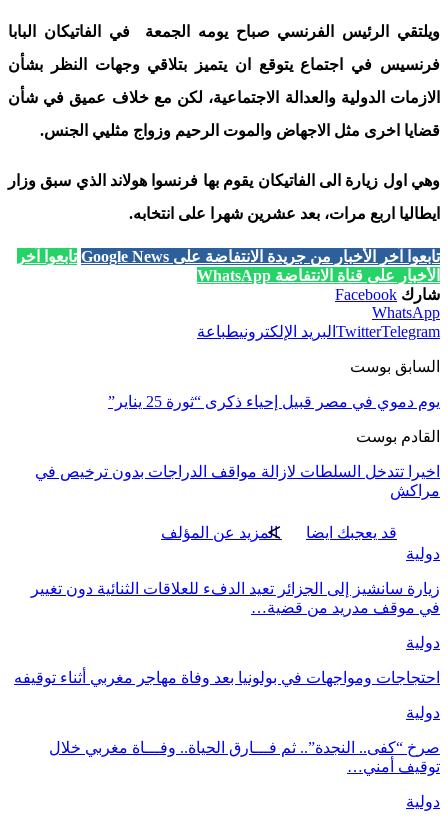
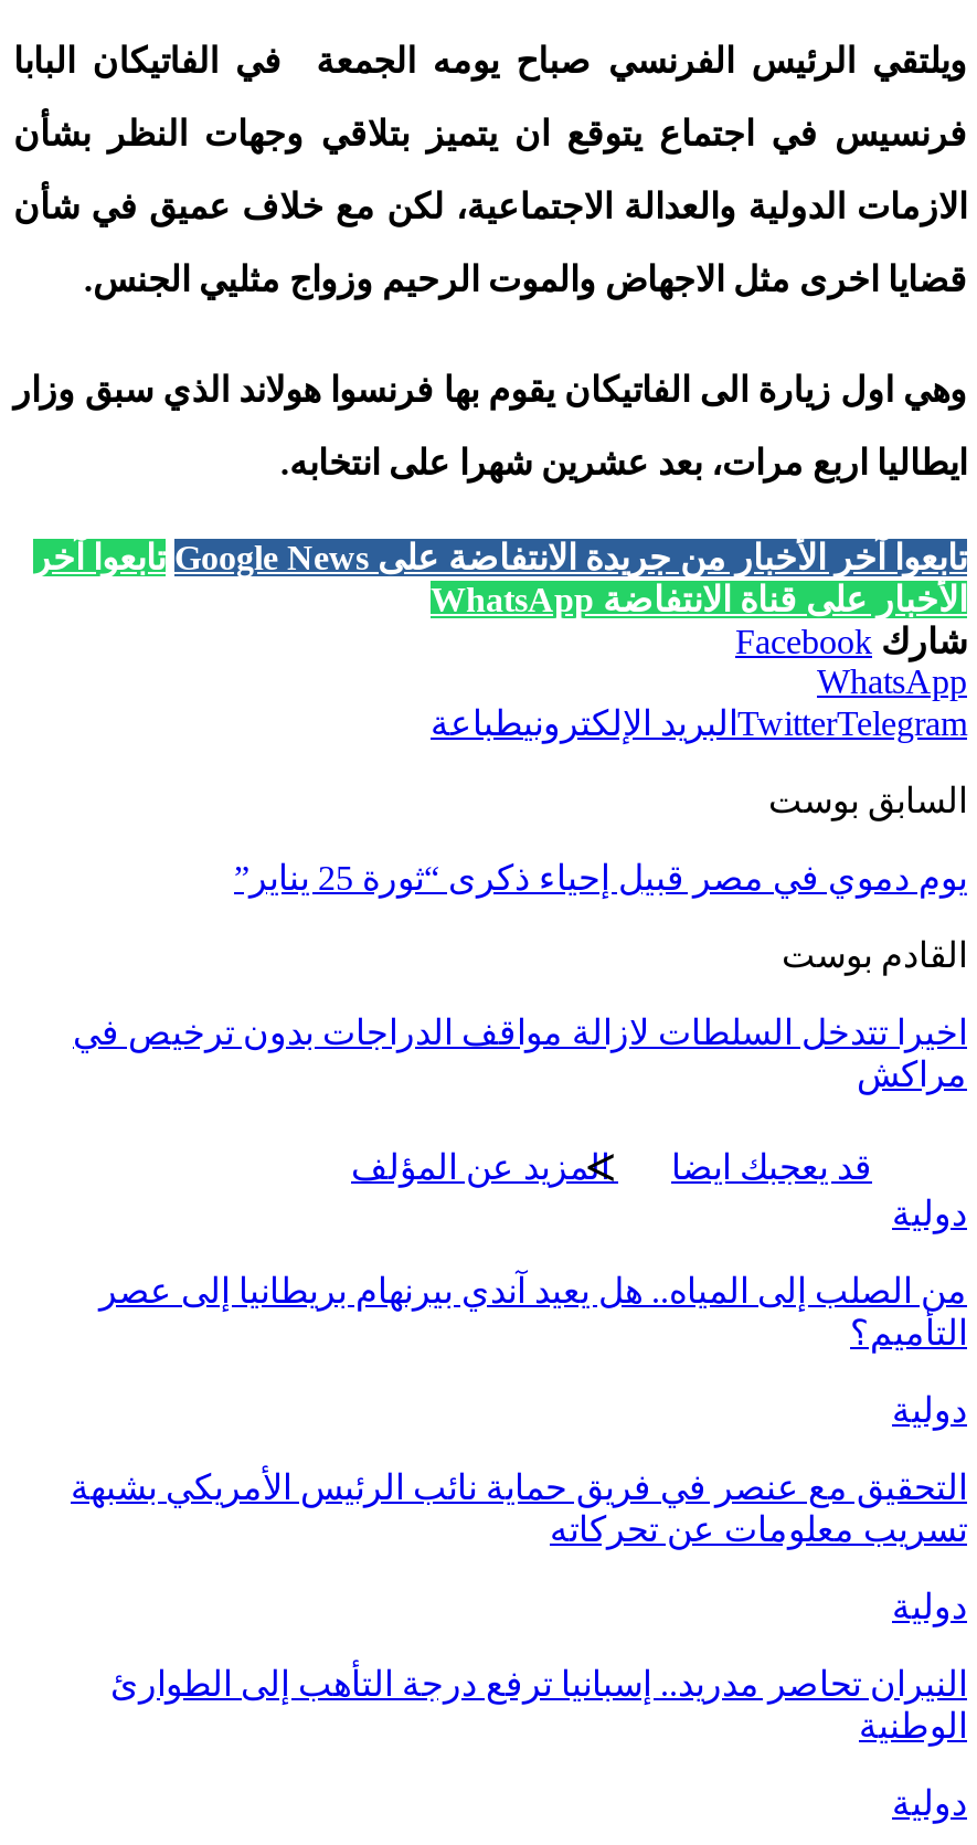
- زيارة سانشيز إلى الجزائر تعيد الدفء للعلاقات الثنائية دون تغيير
- في موقف مدريد من قضية…
+ من الصلب إلى المياه.. هل يعيد آندي بيرنهام بريطانيا إلى عصر
+ التأميم؟

- احتجاجات ومواجهات في بولونيا بعد وفاة مهاجر مغربي أثناء توقيفه
+ التحقيق مع عنصر في فريق حماية نائب الرئيس الأمريكي بشبهة
+ تسريب معلومات عن تحركاته

- صرخ “كفى.. النجدة”.. ثم فـــارق الحياة.. وفـــاة مغربي خلال
- توقيف أمني…
+ النيران تحاصر مدريد.. إسبانيا ترفع درجة التأهب إلى الطوارئ
+ الوطنية
